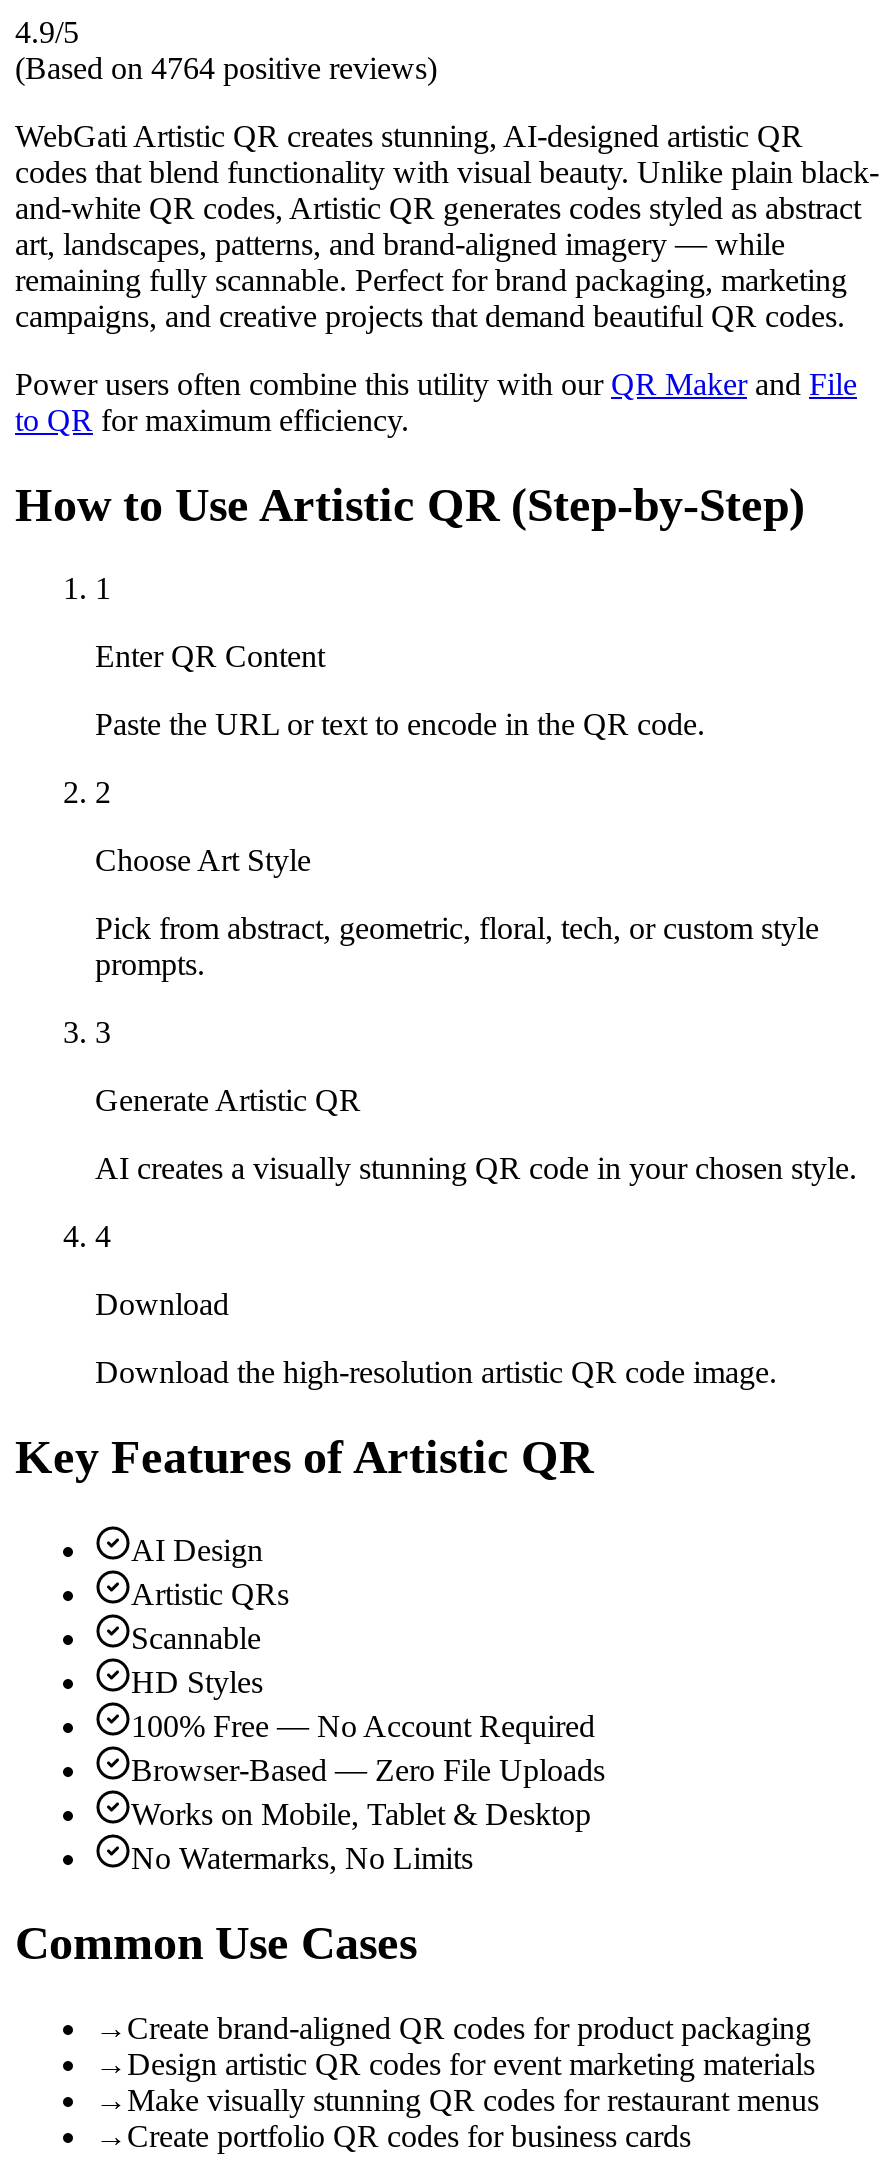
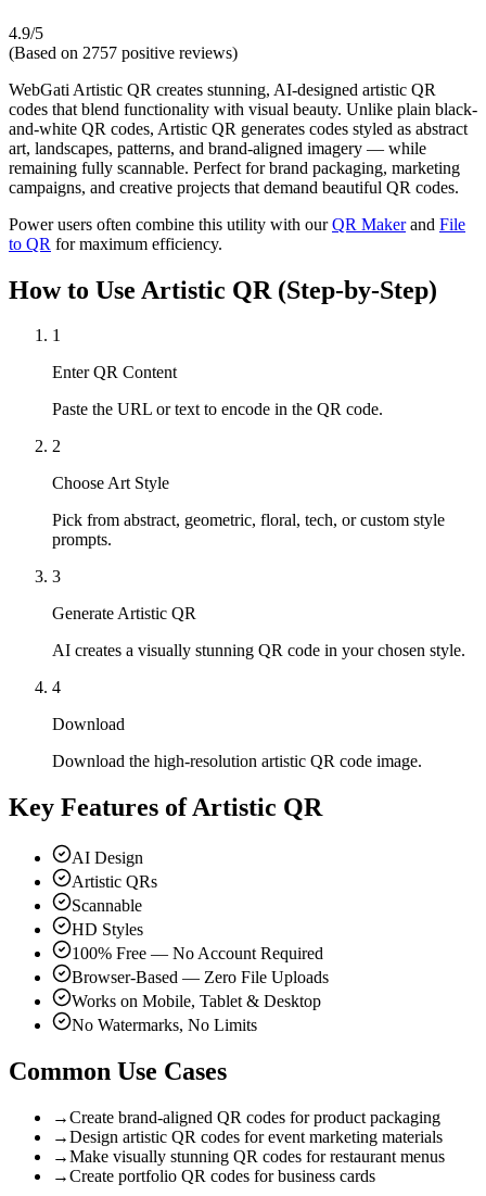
- (Based on 4764 positive reviews)
+ (Based on 2757 positive reviews)
